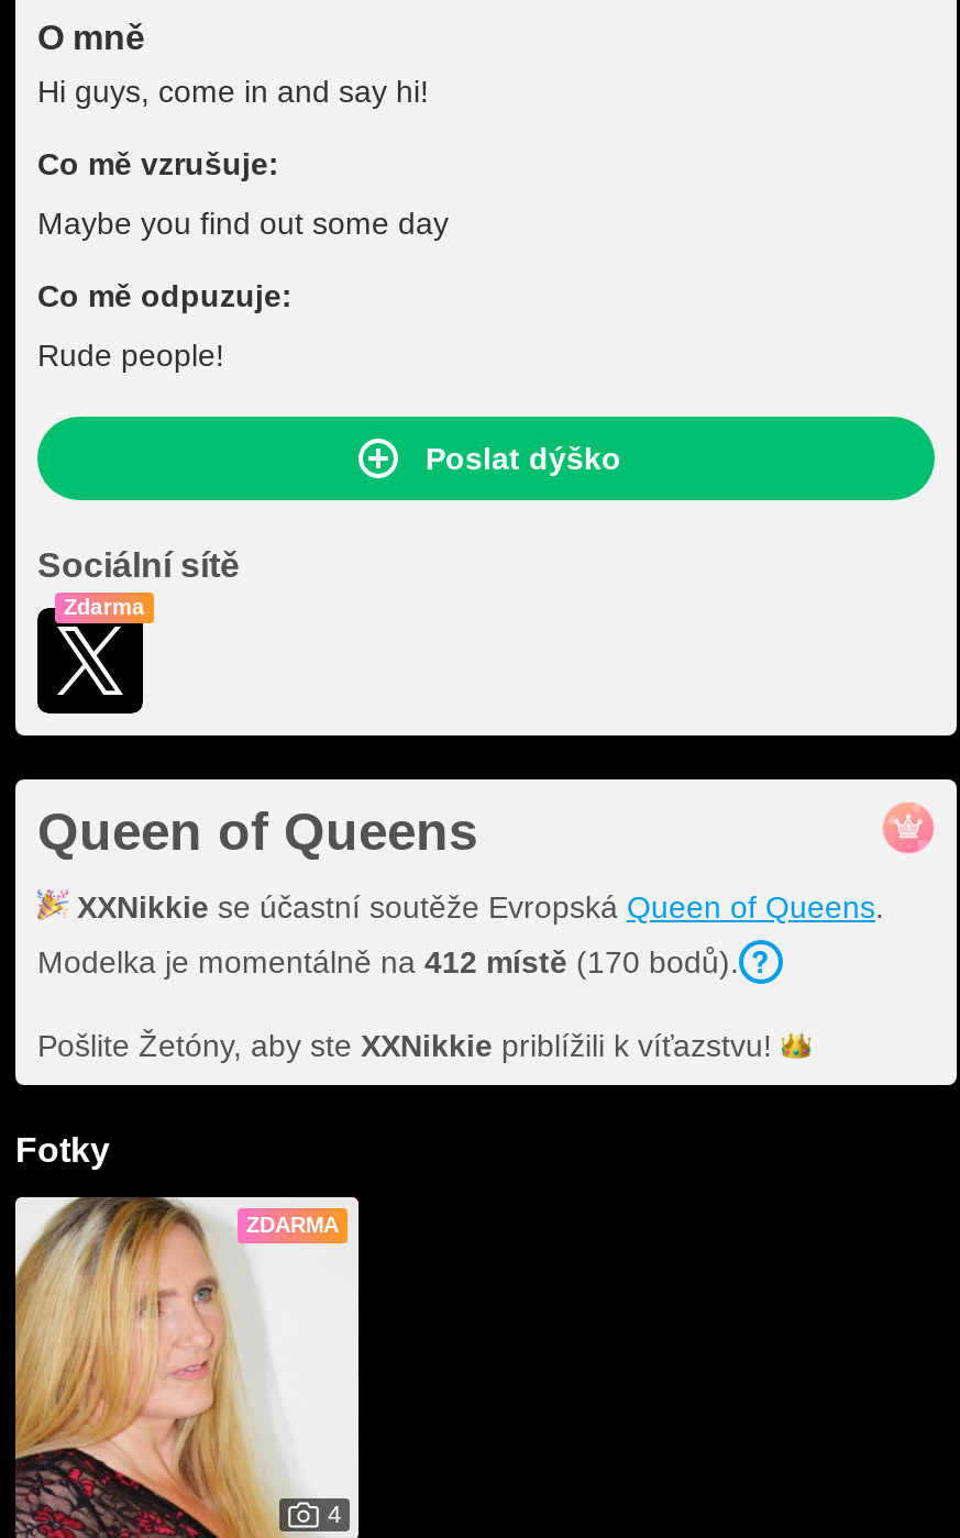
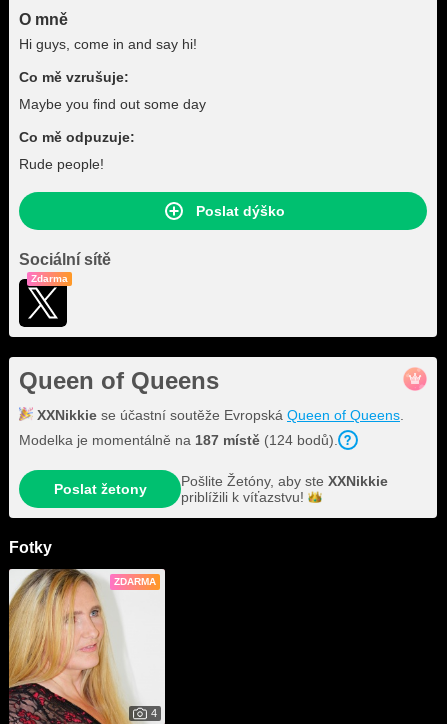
- Modelka je momentálně na 412 místě (170 bodů).
+ Modelka je momentálně na 187 místě (124 bodů).

- Pošlite Žetóny, aby ste XXNikkie priblížili k víťazstvu!
+ Poslat žetony
+ Pošlite Žetóny, aby ste XXNikkie
+ priblížili k víťazstvu!
